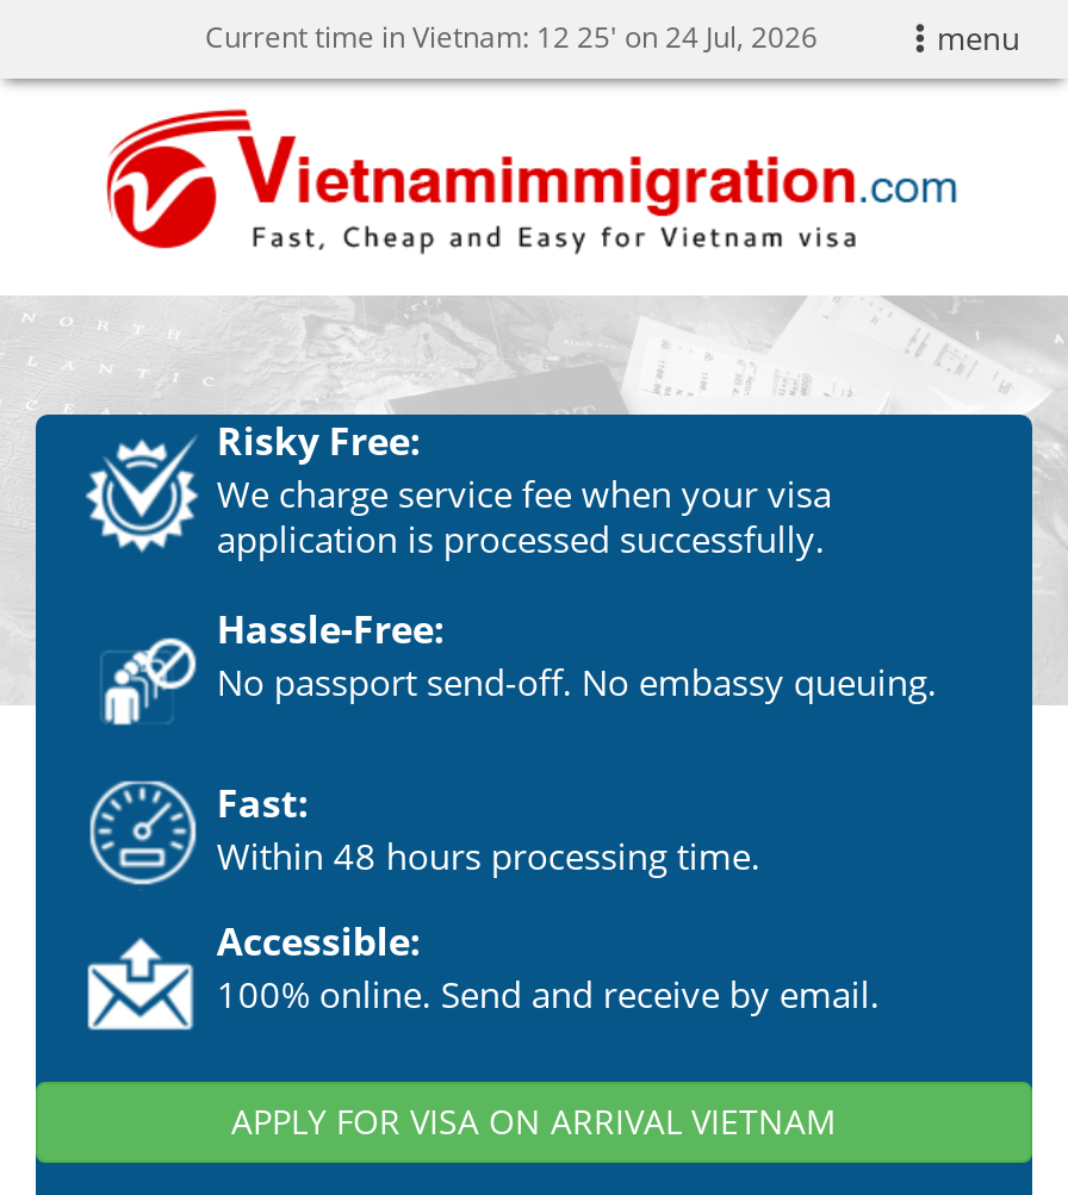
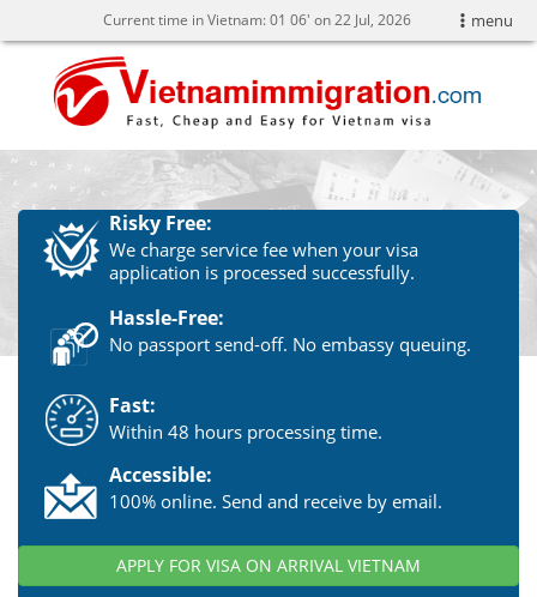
- Current time in Vietnam: 12: 25' on 24 Jul, 2026
+ Current time in Vietnam: 01: 06' on 22 Jul, 2026
